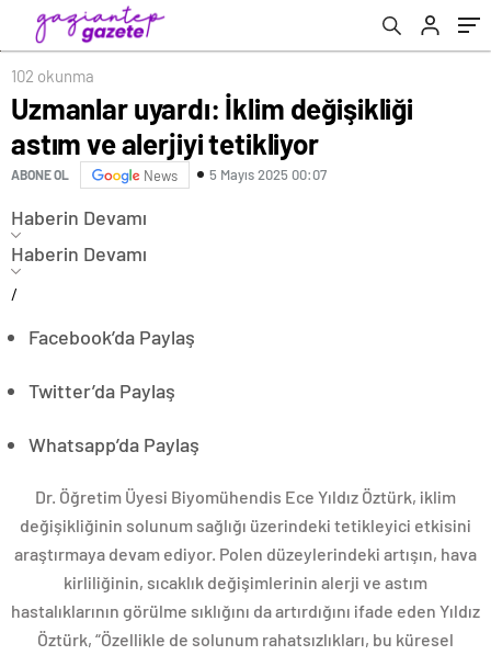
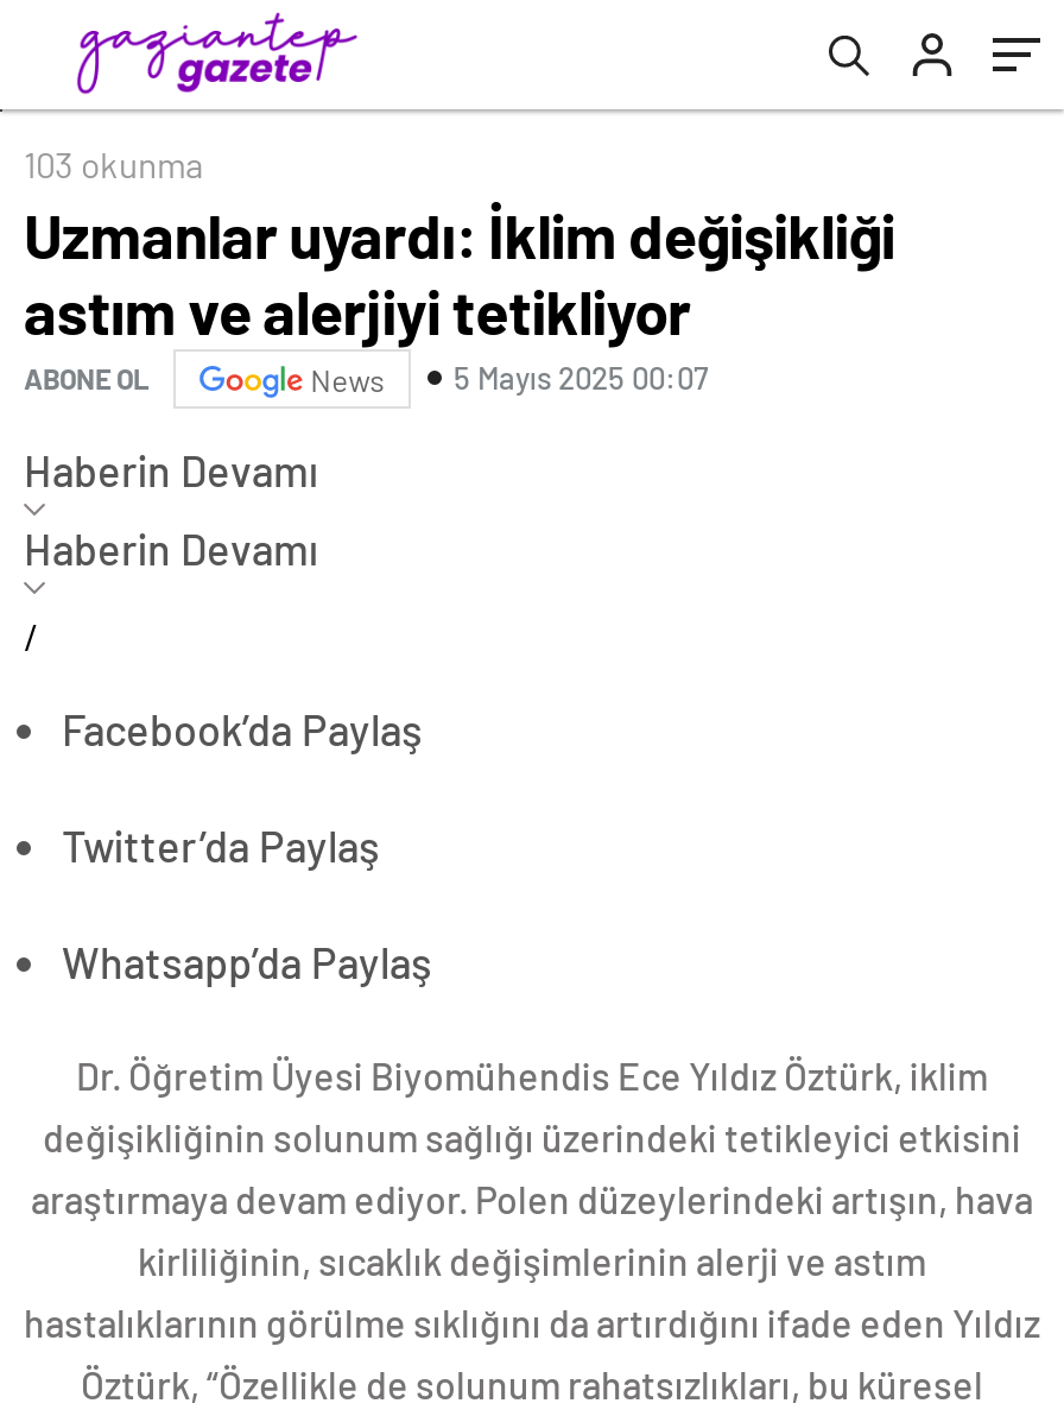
- 102 okunma
+ 103 okunma
